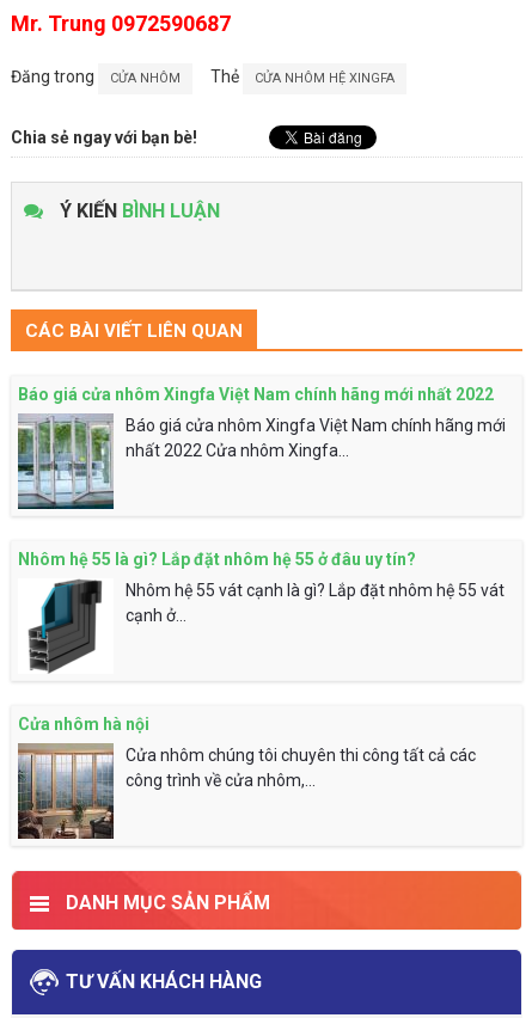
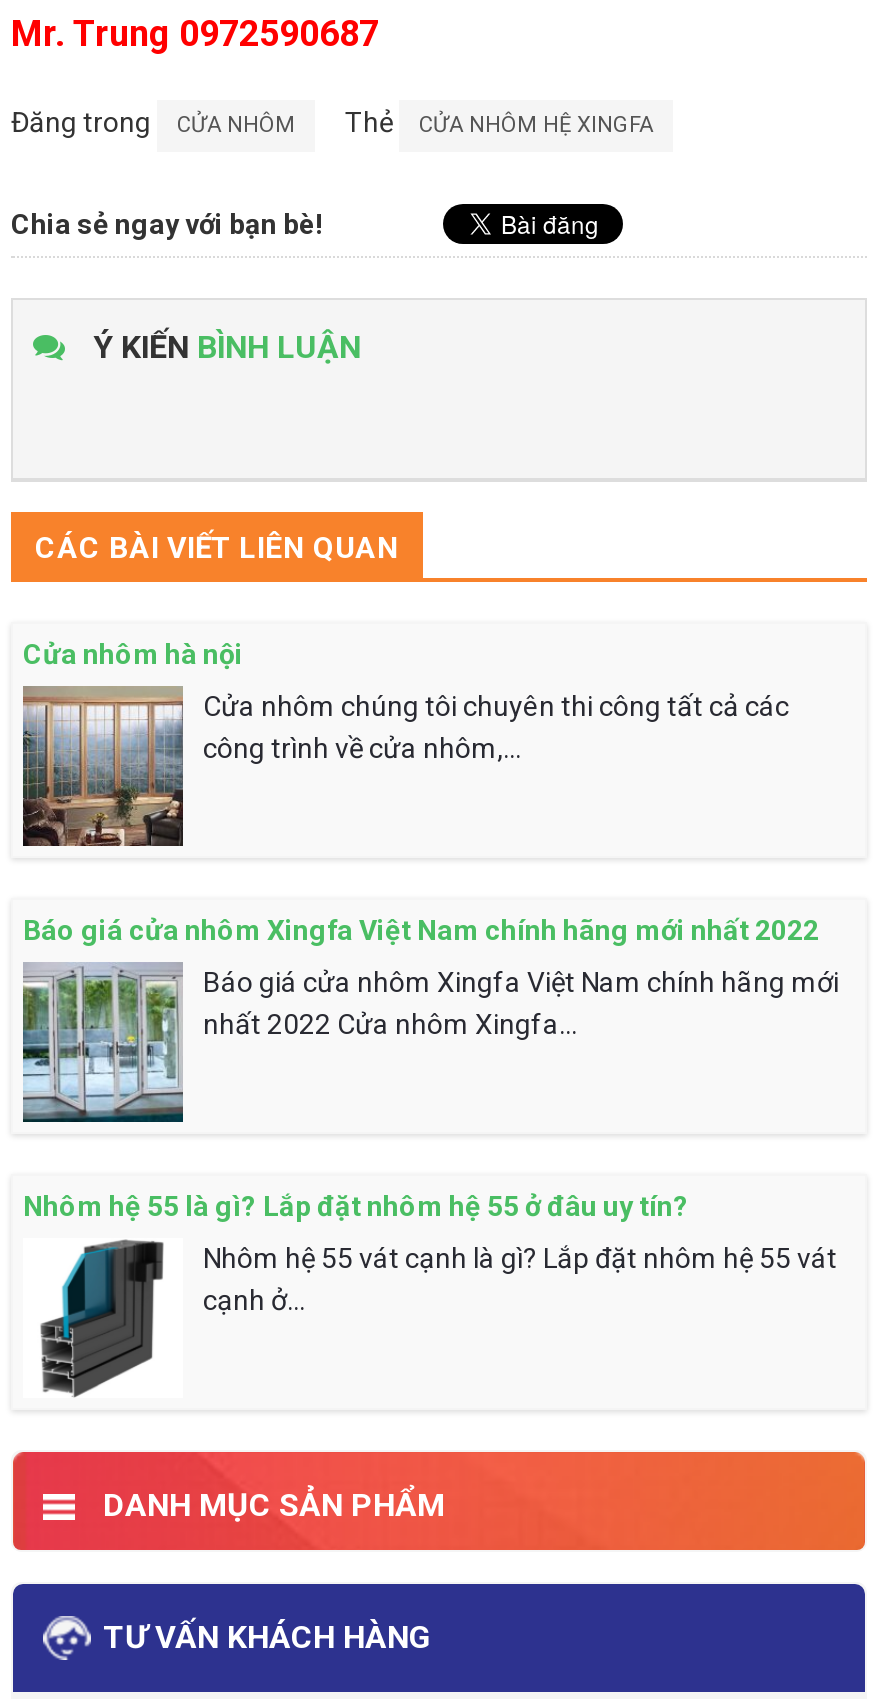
moved down: [image] | Báo giá cửa nhôm Xingfa Việt Nam chính hãng mới nhất 2022 | Báo giá cửa nhôm Xingfa Việt Nam chính hãng mới | nhất 2022 Cửa nhôm Xingfa... | Nhôm hệ 55 là gì? Lắp đặt nhôm hệ 55 ở đâu uy tín? | Nhôm hệ 55 vát cạnh là gì? Lắp đặt nhôm hệ 55 vát | cạnh ở...

moved down: [image]

moved up: [image] | Cửa nhôm hà nội | Cửa nhôm chúng tôi chuyên thi công tất cả các | công trình về cửa nhôm,...
